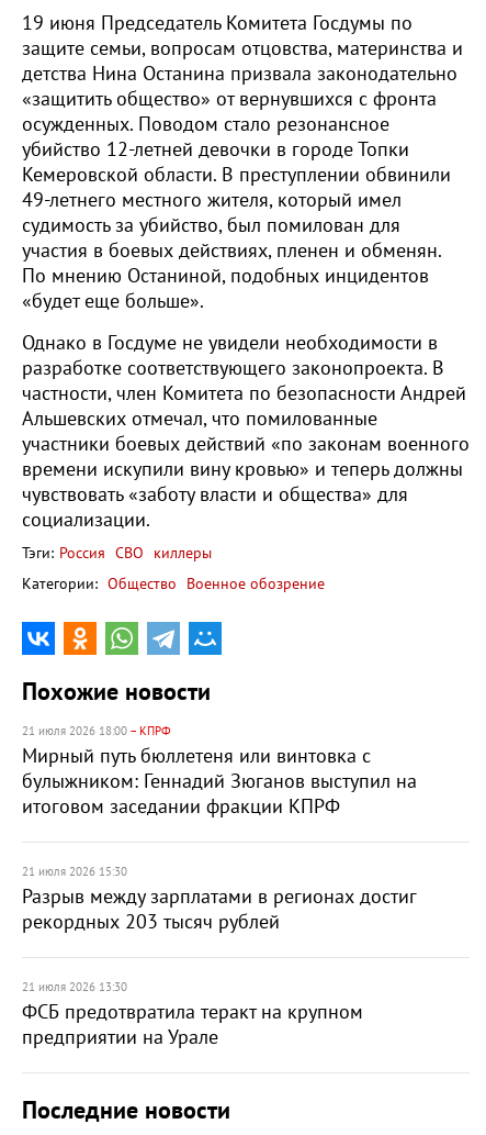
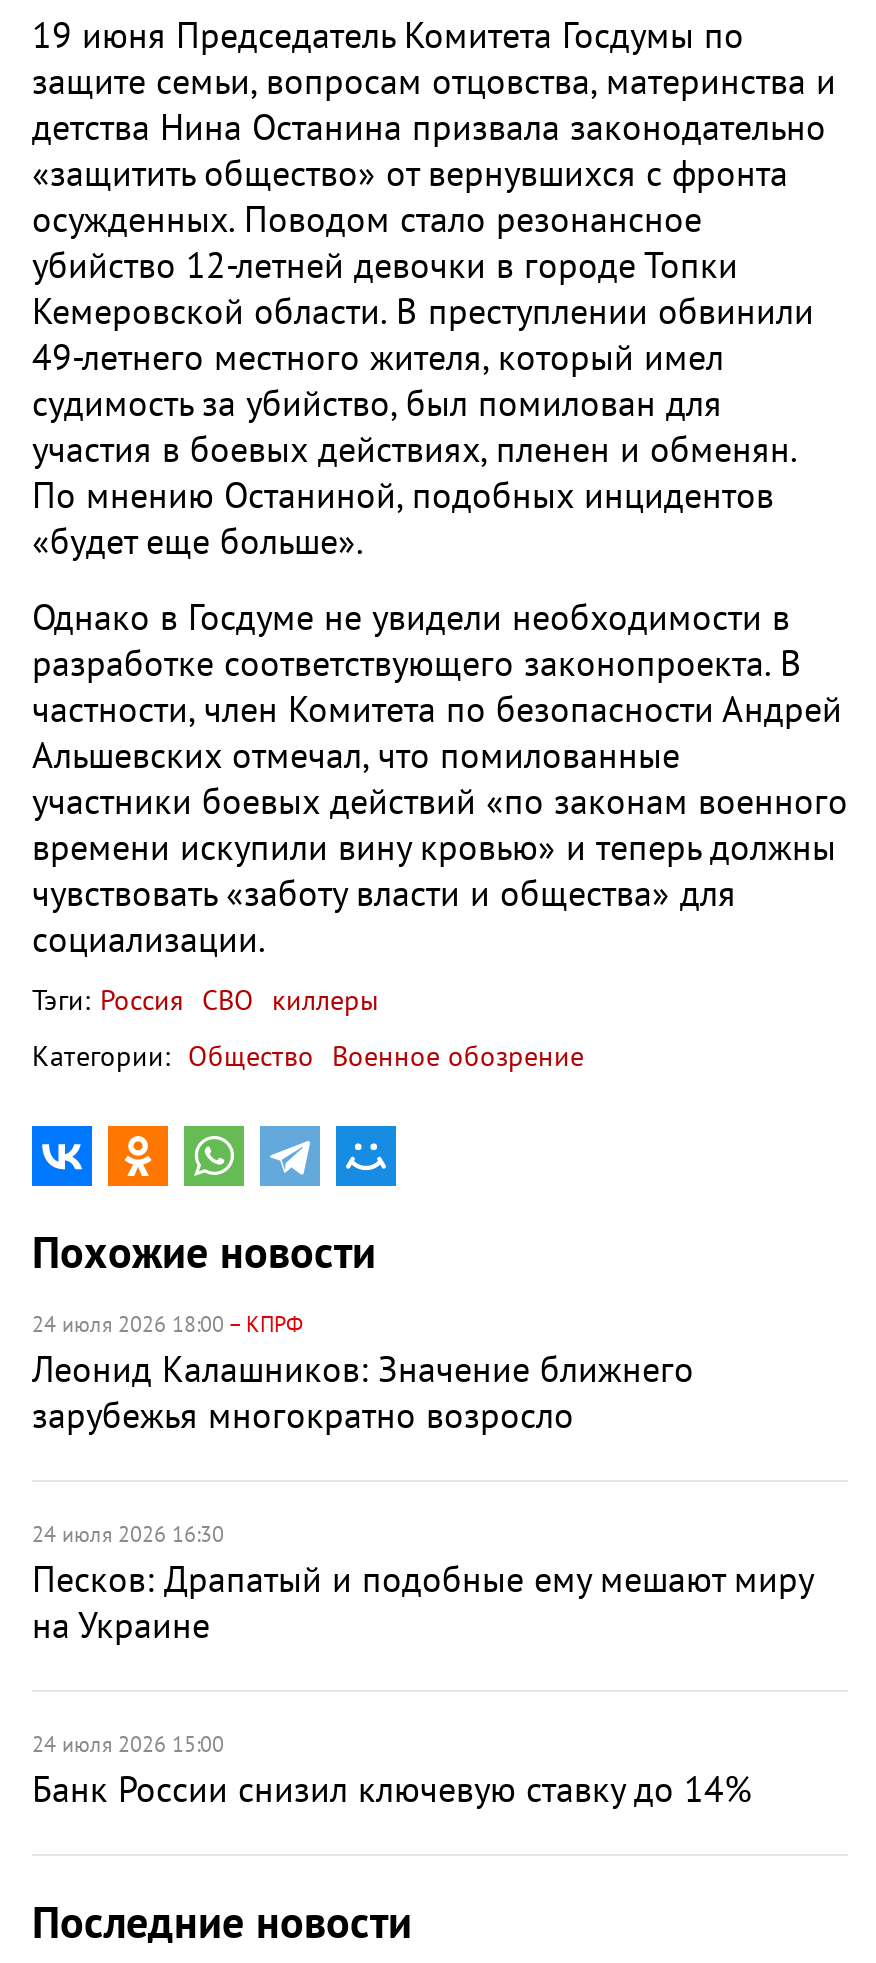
- 21 июля 2026 18:00 – КПРФ
- Мирный путь бюллетеня или винтовка с
- булыжником: Геннадий Зюганов выступил на
- итоговом заседании фракции КПРФ
+ 24 июля 2026 18:00 – КПРФ
+ Леонид Калашников: Значение ближнего
+ зарубежья многократно возросло

- 21 июля 2026 15:30
- Разрыв между зарплатами в регионах достиг
- рекордных 203 тысяч рублей
+ 24 июля 2026 16:30
+ Песков: Драпатый и подобные ему мешают миру
+ на Украине

- 21 июля 2026 13:30
- ФСБ предотвратила теракт на крупном
- предприятии на Урале
+ 24 июля 2026 15:00
+ Банк России снизил ключевую ставку до 14%
